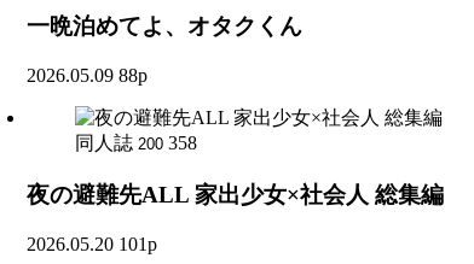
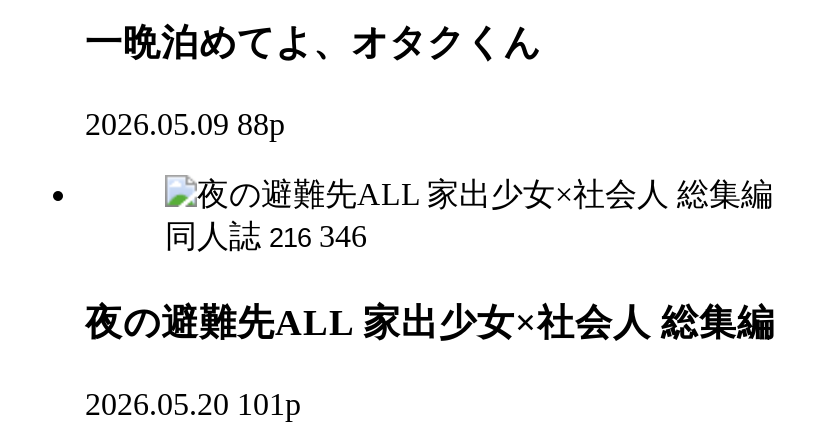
- 同人誌 200 358
+ 同人誌 216 346
